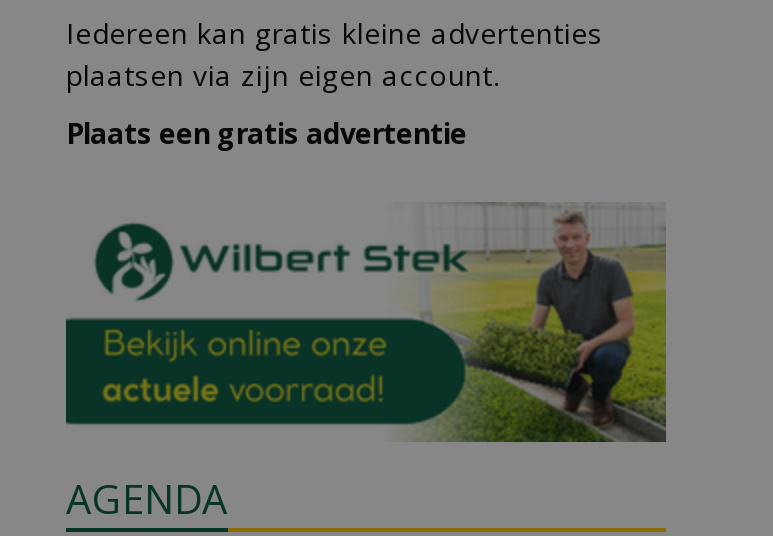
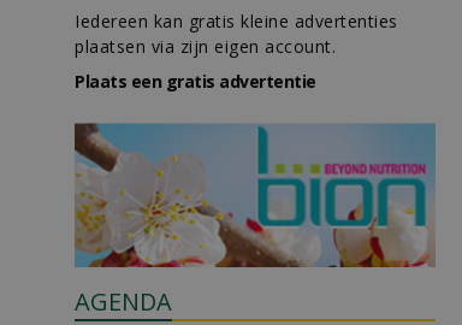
- [image]
+ [image]
